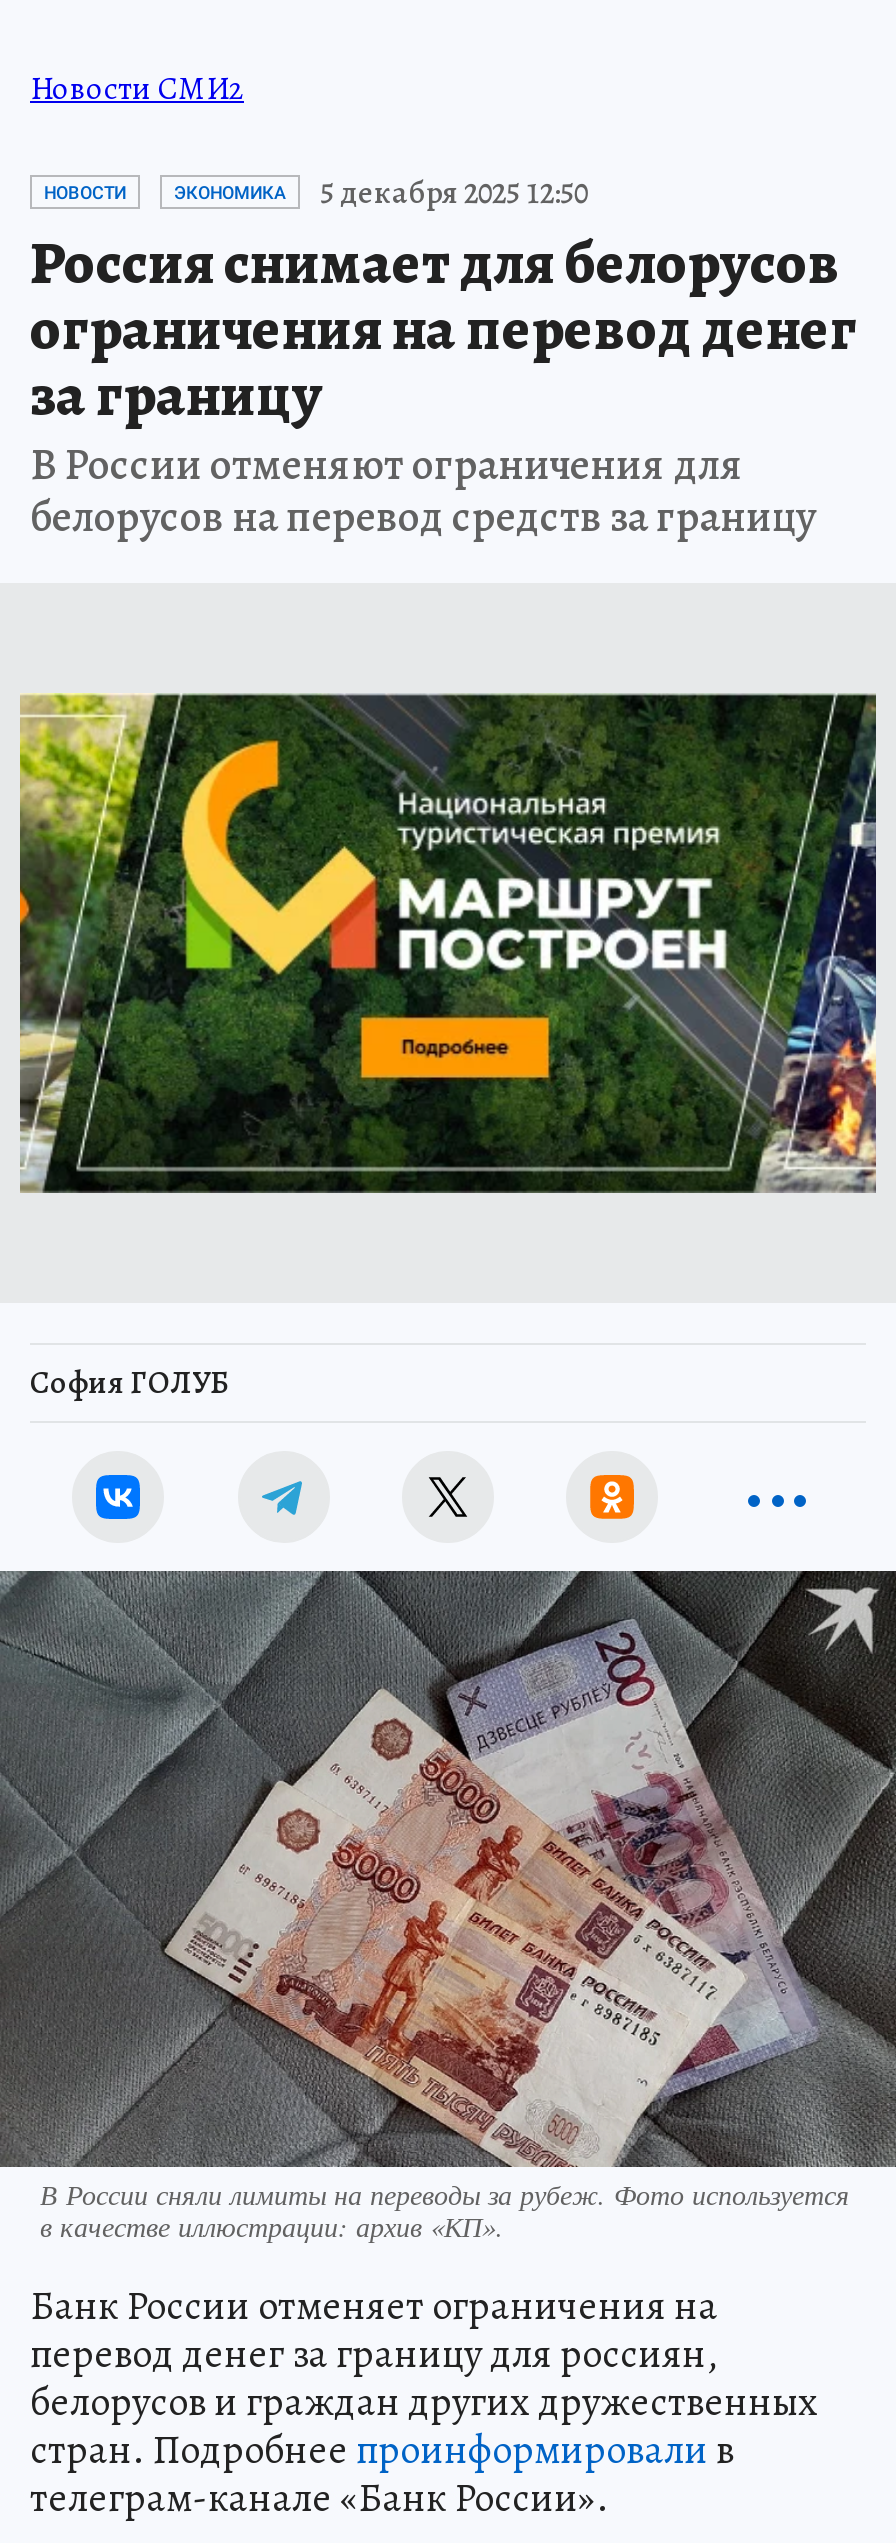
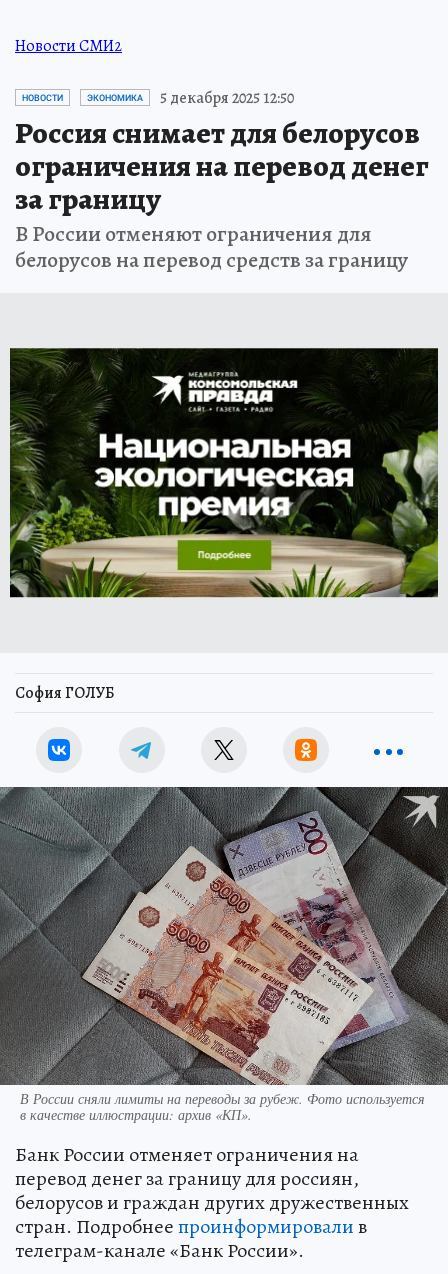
- [image]
+ [image]
